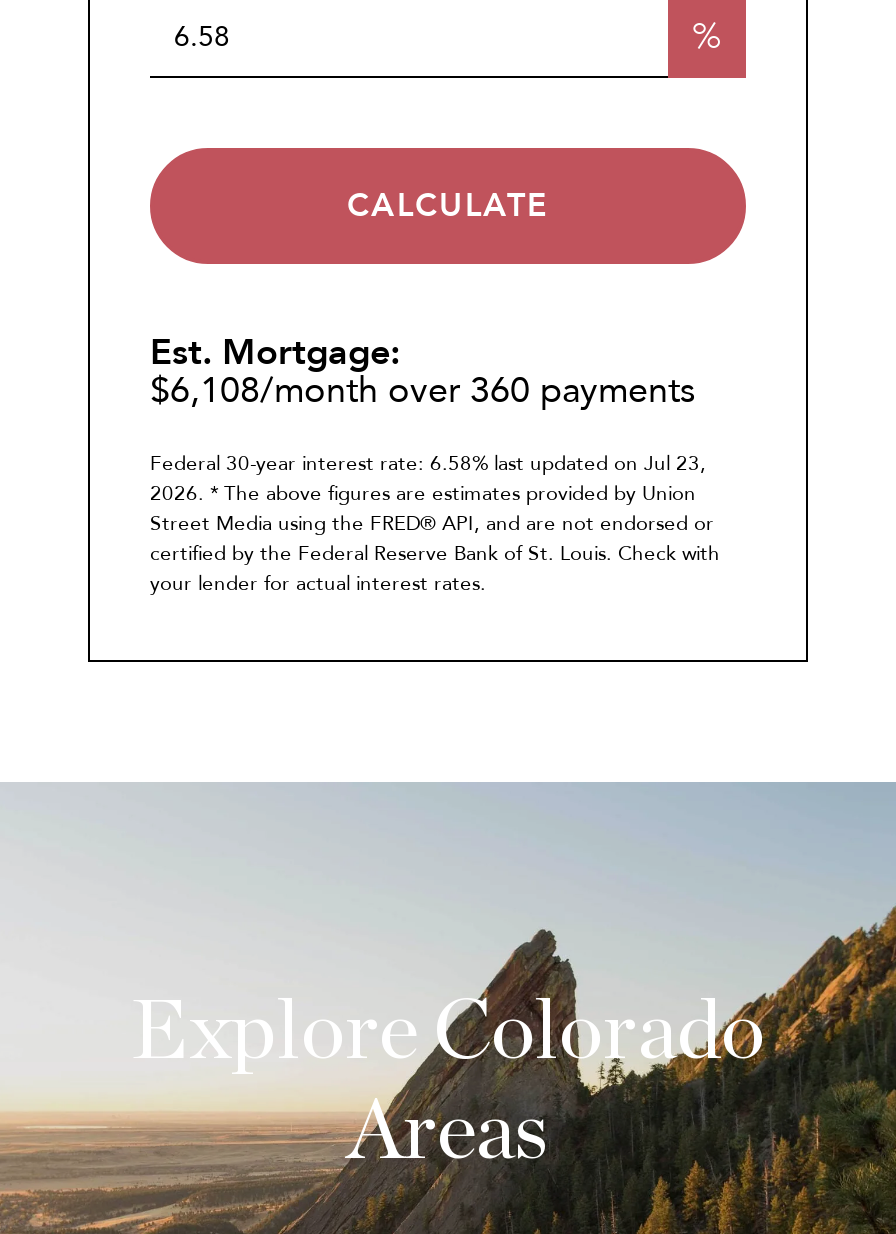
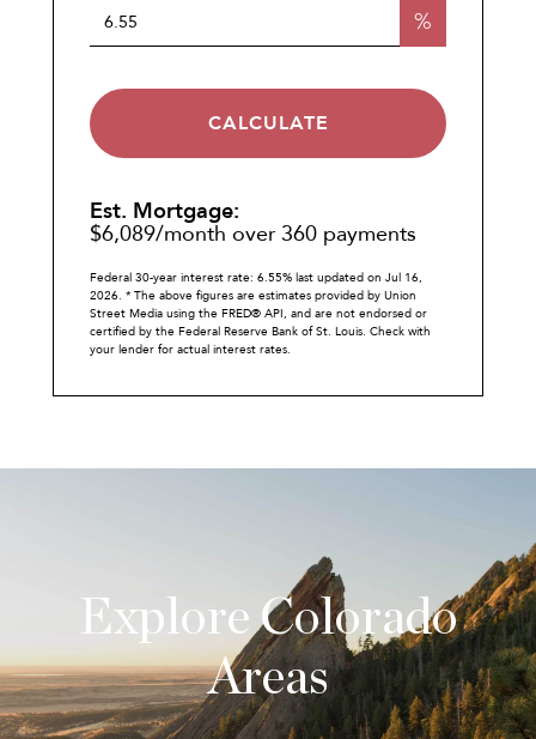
- $6,108/month over 360 payments
+ $6,089/month over 360 payments

- Federal 30-year interest rate: 6.58% last updated on Jul 23,
+ Federal 30-year interest rate: 6.55% last updated on Jul 16,
